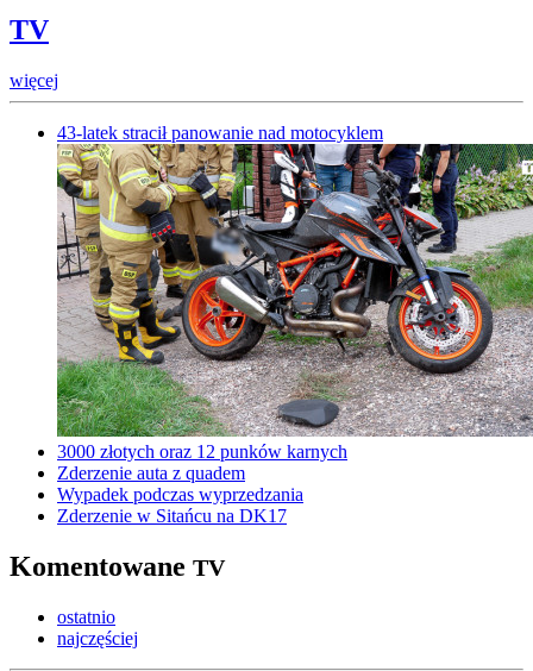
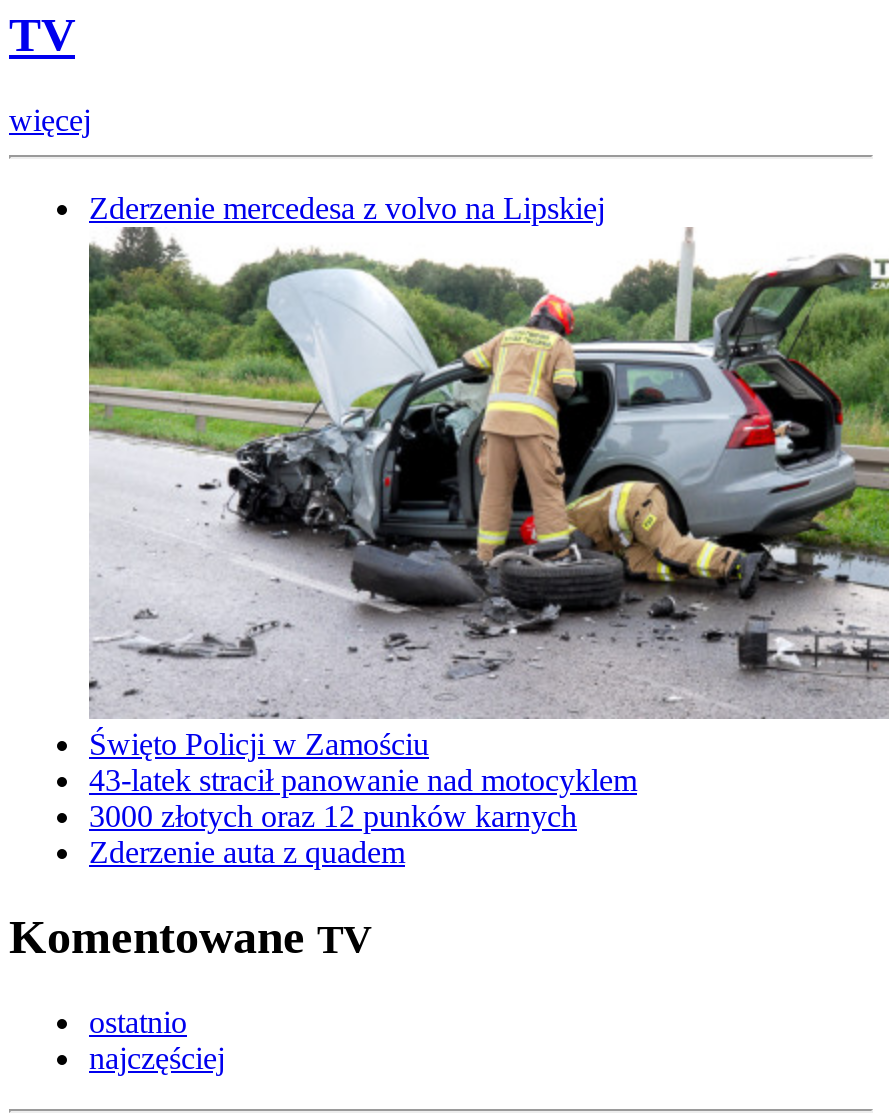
+ Zderzenie mercedesa z volvo na Lipskiej

+ Święto Policji w Zamościu

moved down: 43-latek stracił panowanie nad motocyklem

- [image]
+ [image]

moved down: 3000 złotych oraz 12 punków karnych | Zderzenie auta z quadem

- Wypadek podczas wyprzedzania
- Zderzenie w Sitańcu na DK17
